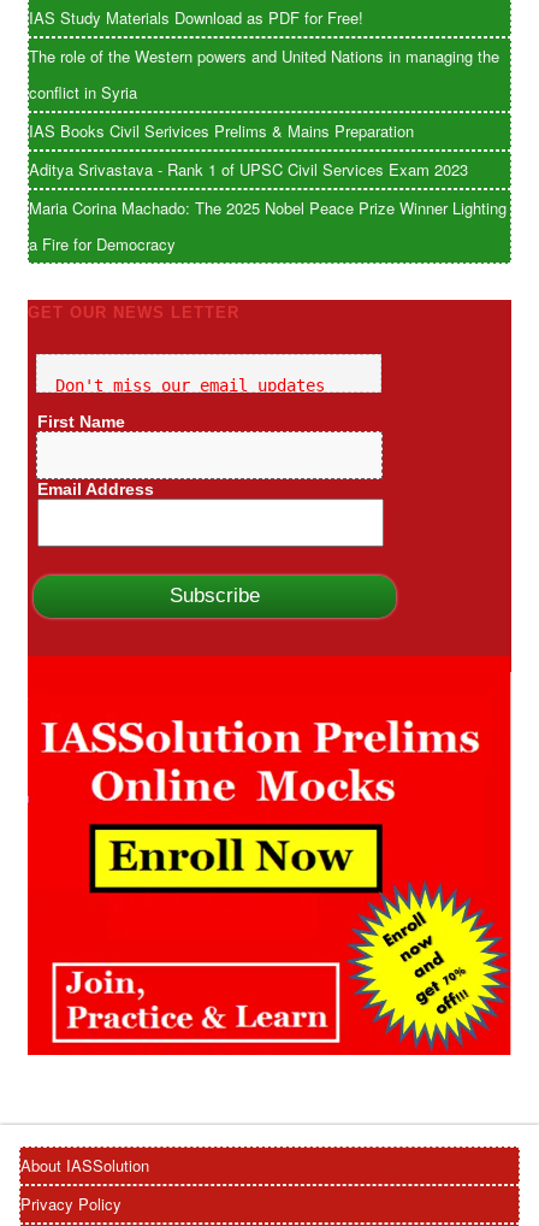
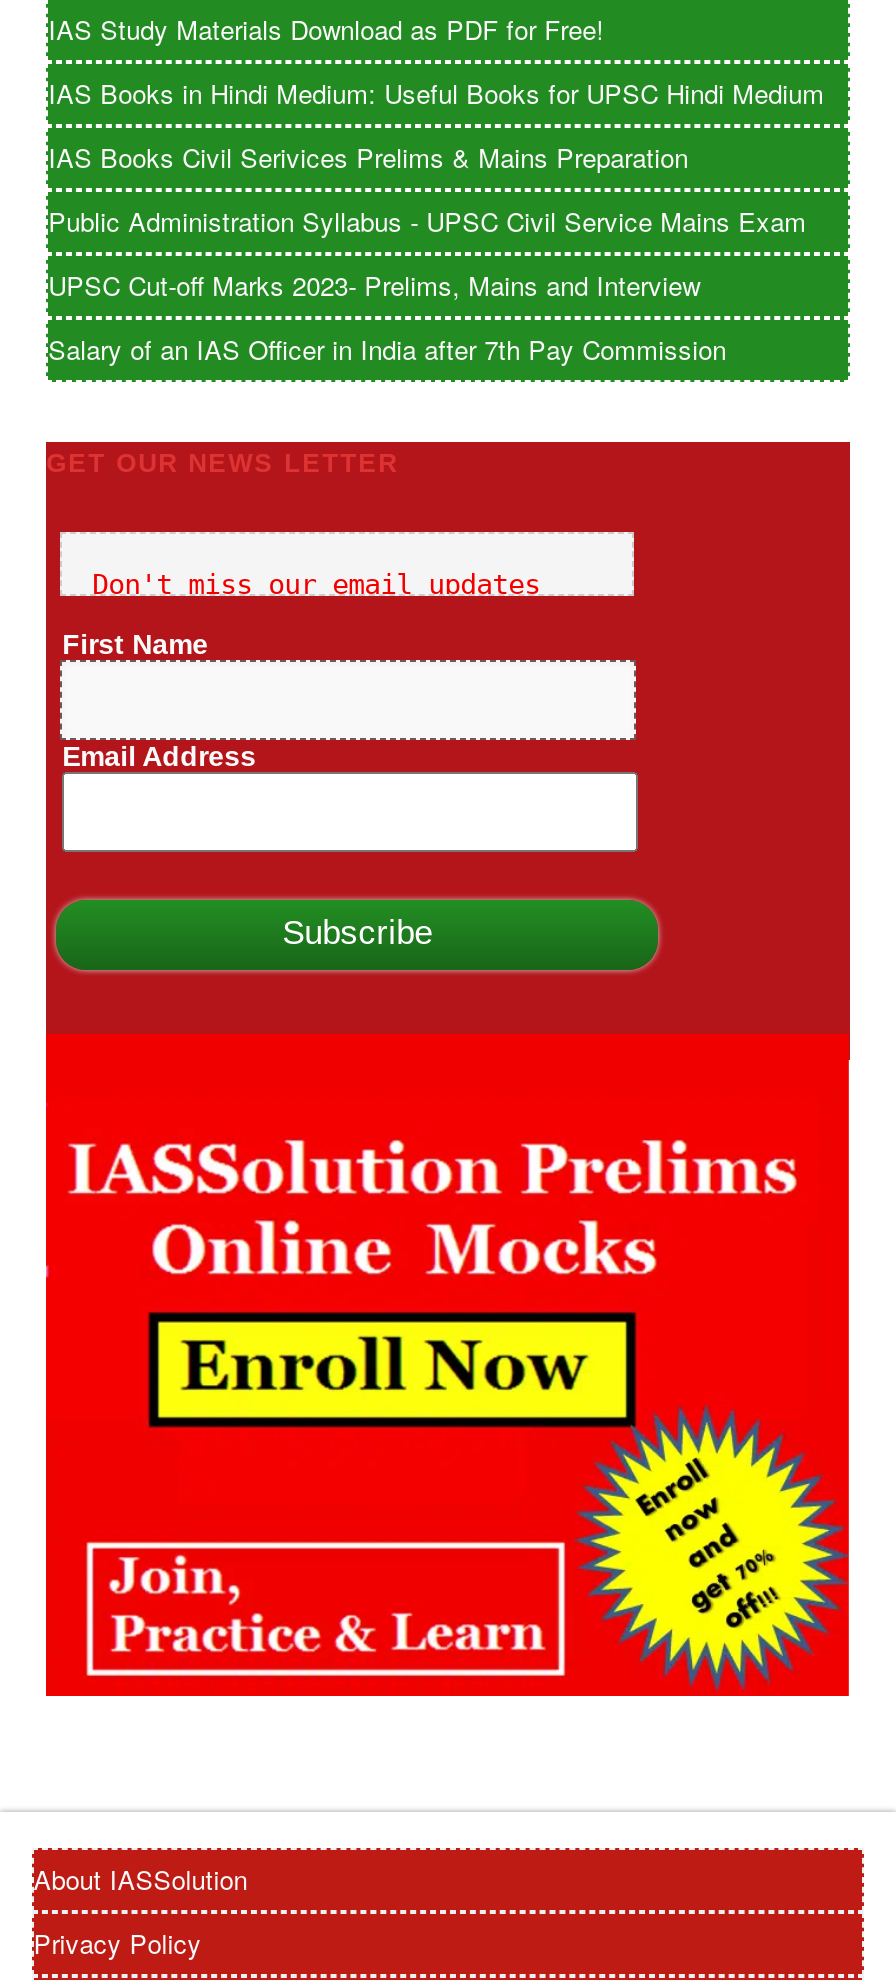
- The role of the Western powers and United Nations in managing the
- conflict in Syria
+ IAS Books in Hindi Medium: Useful Books for UPSC Hindi Medium

- Aditya Srivastava - Rank 1 of UPSC Civil Services Exam 2023
+ Public Administration Syllabus - UPSC Civil Service Mains Exam

- Maria Corina Machado: The 2025 Nobel Peace Prize Winner Lighting
+ UPSC Cut-off Marks 2023- Prelims, Mains and Interview

- a Fire for Democracy
+ Salary of an IAS Officer in India after 7th Pay Commission
